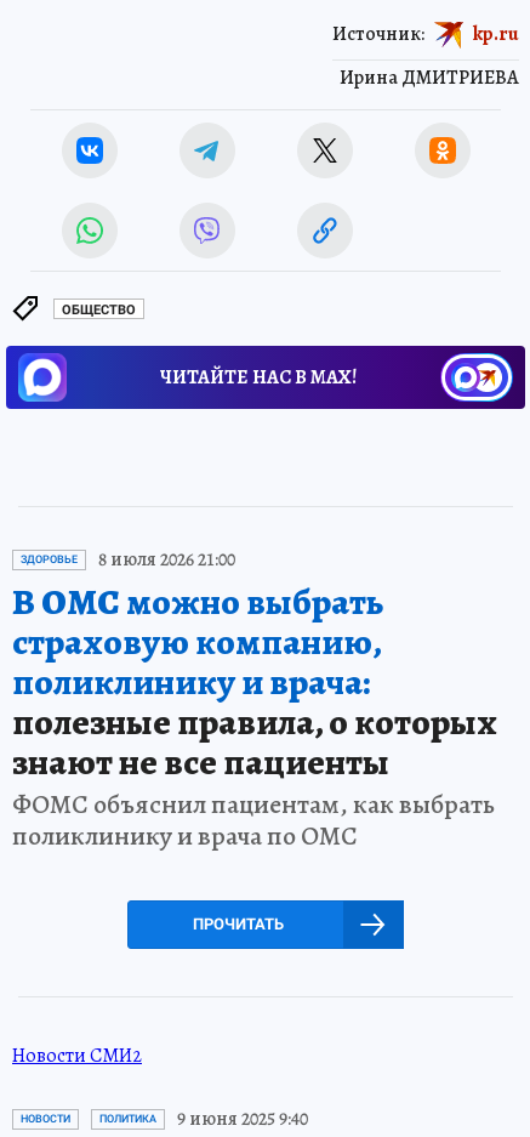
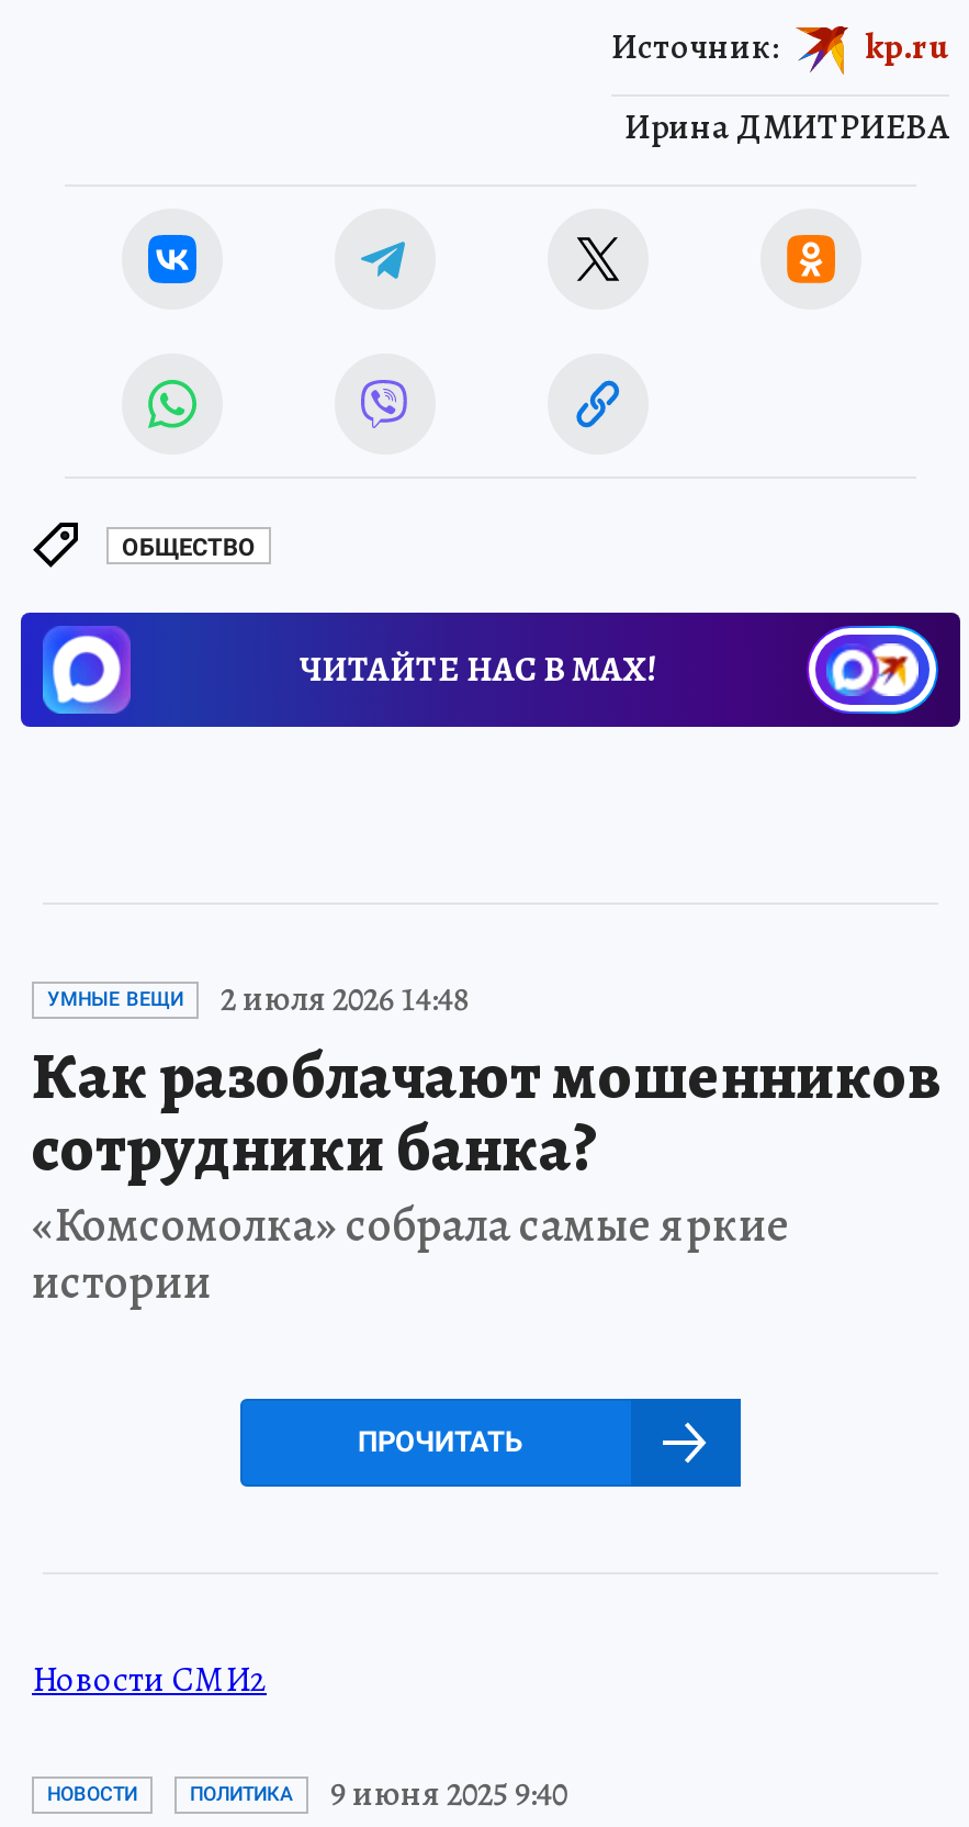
- ЗДОРОВЬЕ
- 8 июля 2026 21:00
- В ОМС можно выбрать
- страховую компанию,
- поликлинику и врача:
- полезные правила, о которых
- знают не все пациенты
- ФОМС объяснил пациентам, как выбрать
- поликлинику и врача по ОМС
+ УМНЫЕ ВЕЩИ
+ 2 июля 2026 14:48
+ Как разоблачают мошенников
+ сотрудники банка?
+ «Комсомолка» собрала самые яркие
+ истории
